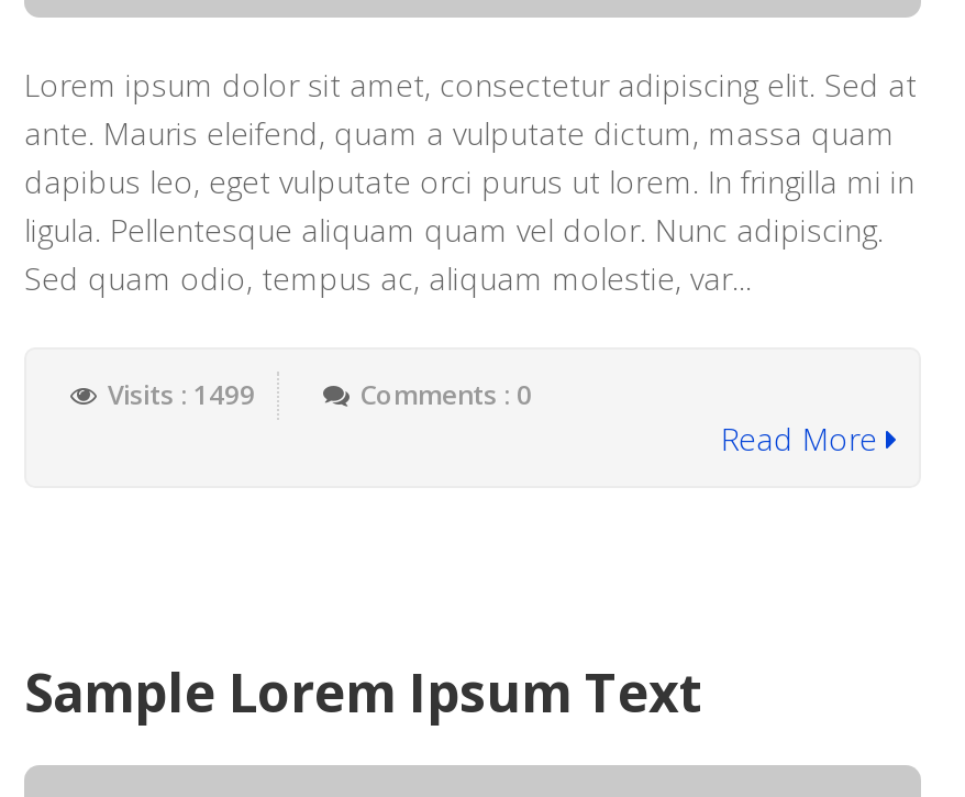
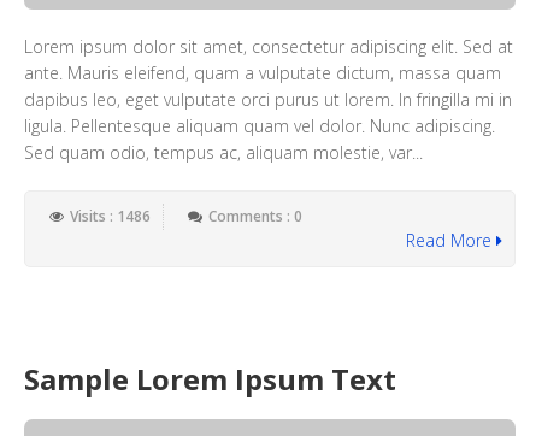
- Visits : 1499
+ Visits : 1486
